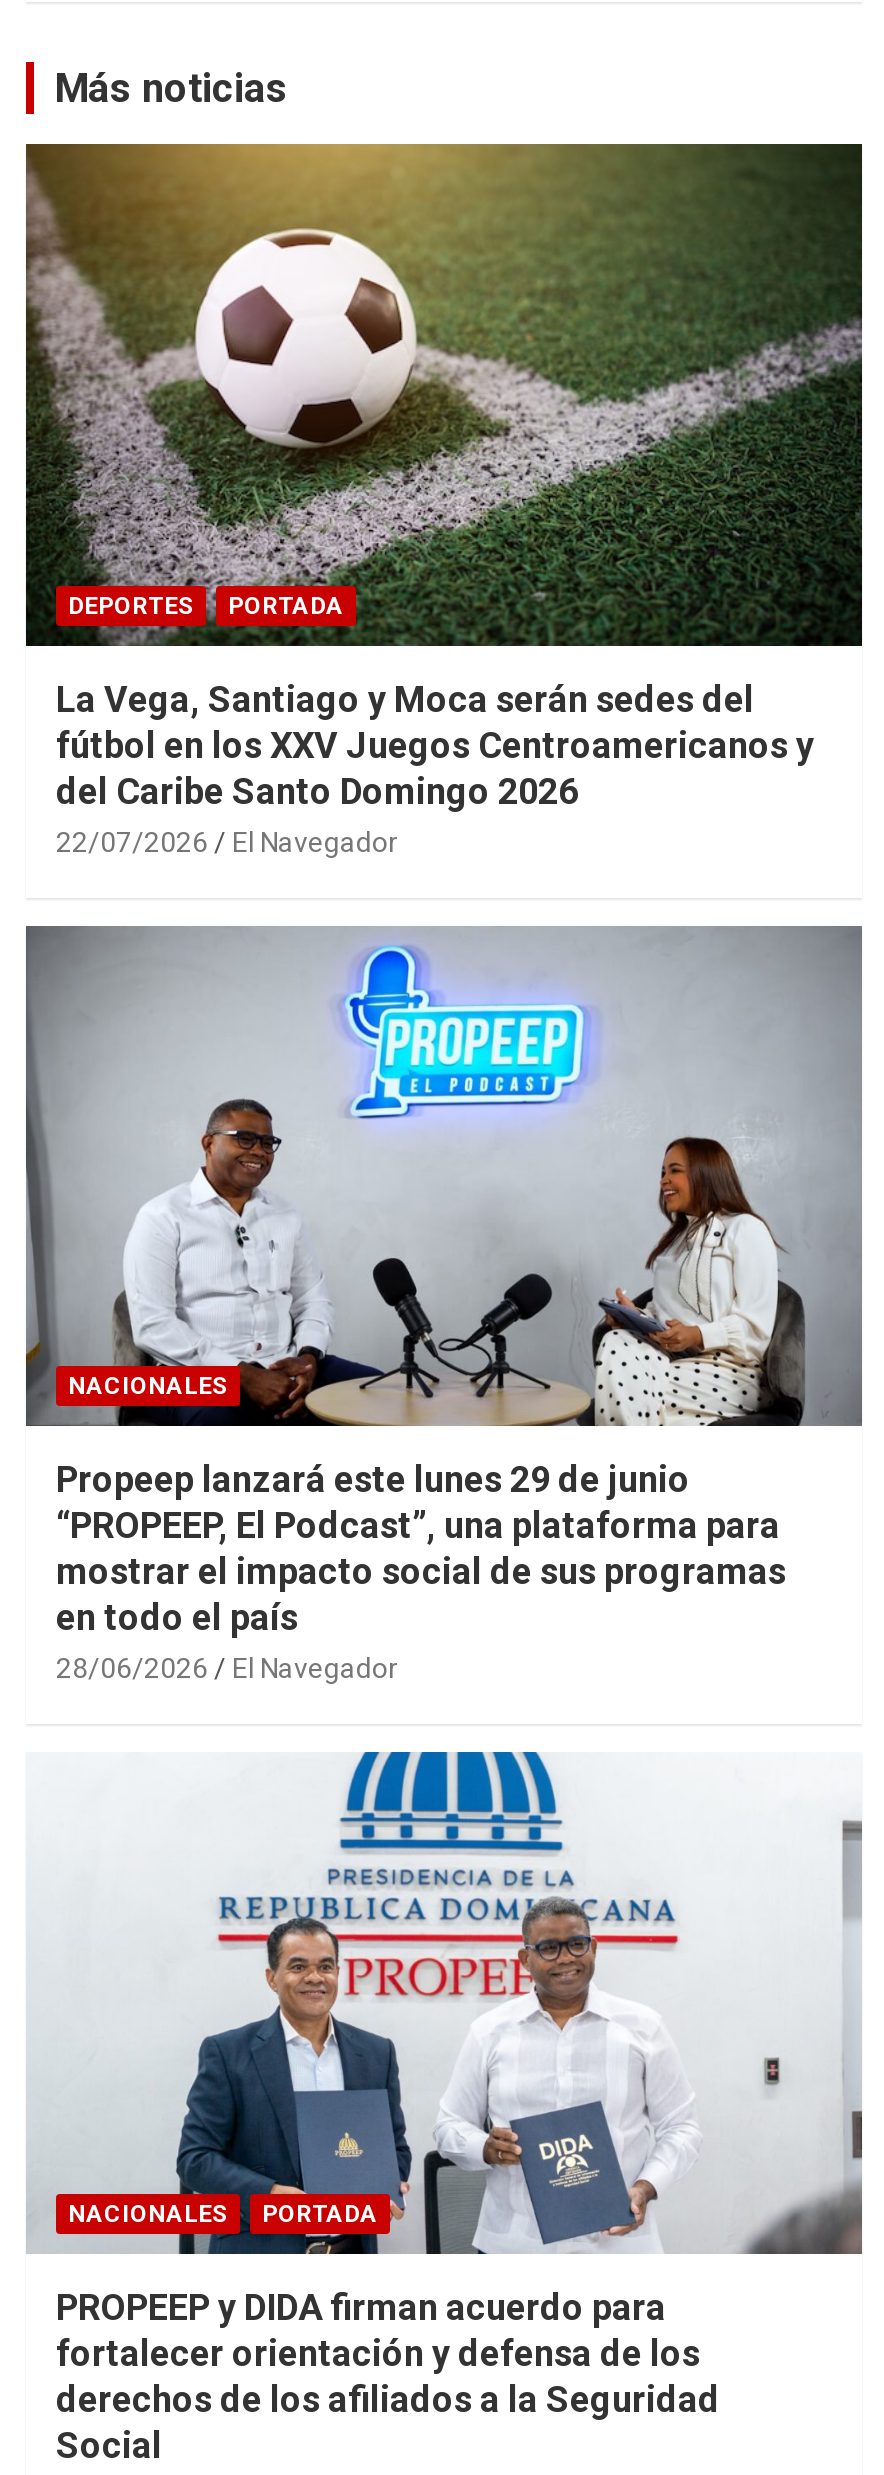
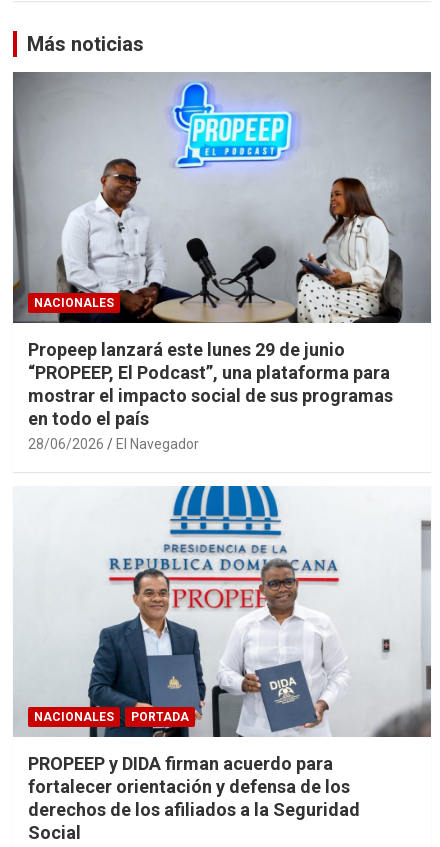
- [image]
- DEPORTES
- PORTADA
- La Vega, Santiago y Moca serán sedes del
- fútbol en los XXV Juegos Centroamericanos y
- del Caribe Santo Domingo 2026
- 22/07/2026
- El Navegador
